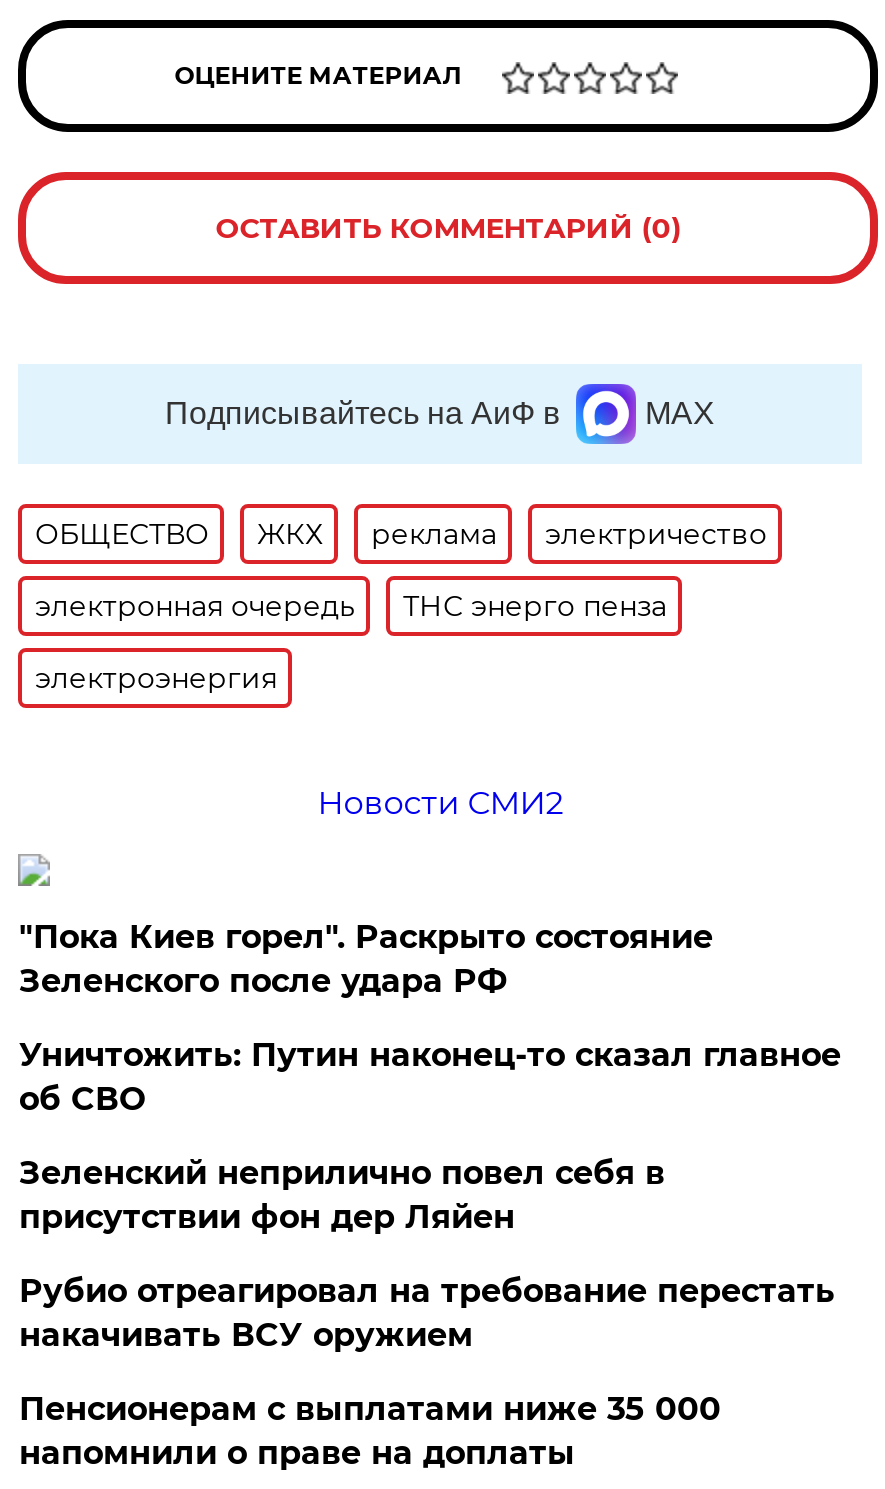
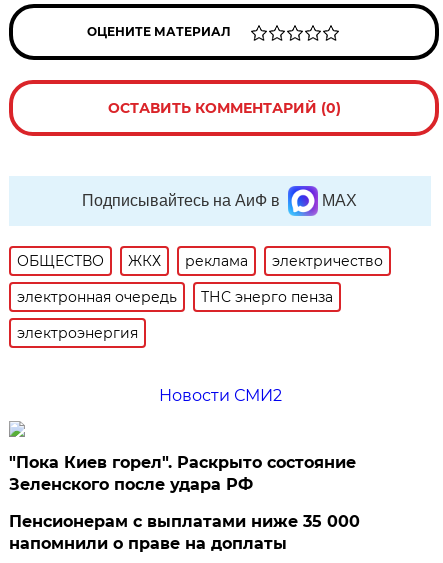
- Уничтожить: Путин наконец-то сказал главное
- об СВО
- Зеленский неприлично повел cебя в
- присутствии фон дер Ляйен
- Рубио отреагировал на требование перестать
- накачивать ВСУ оружием
